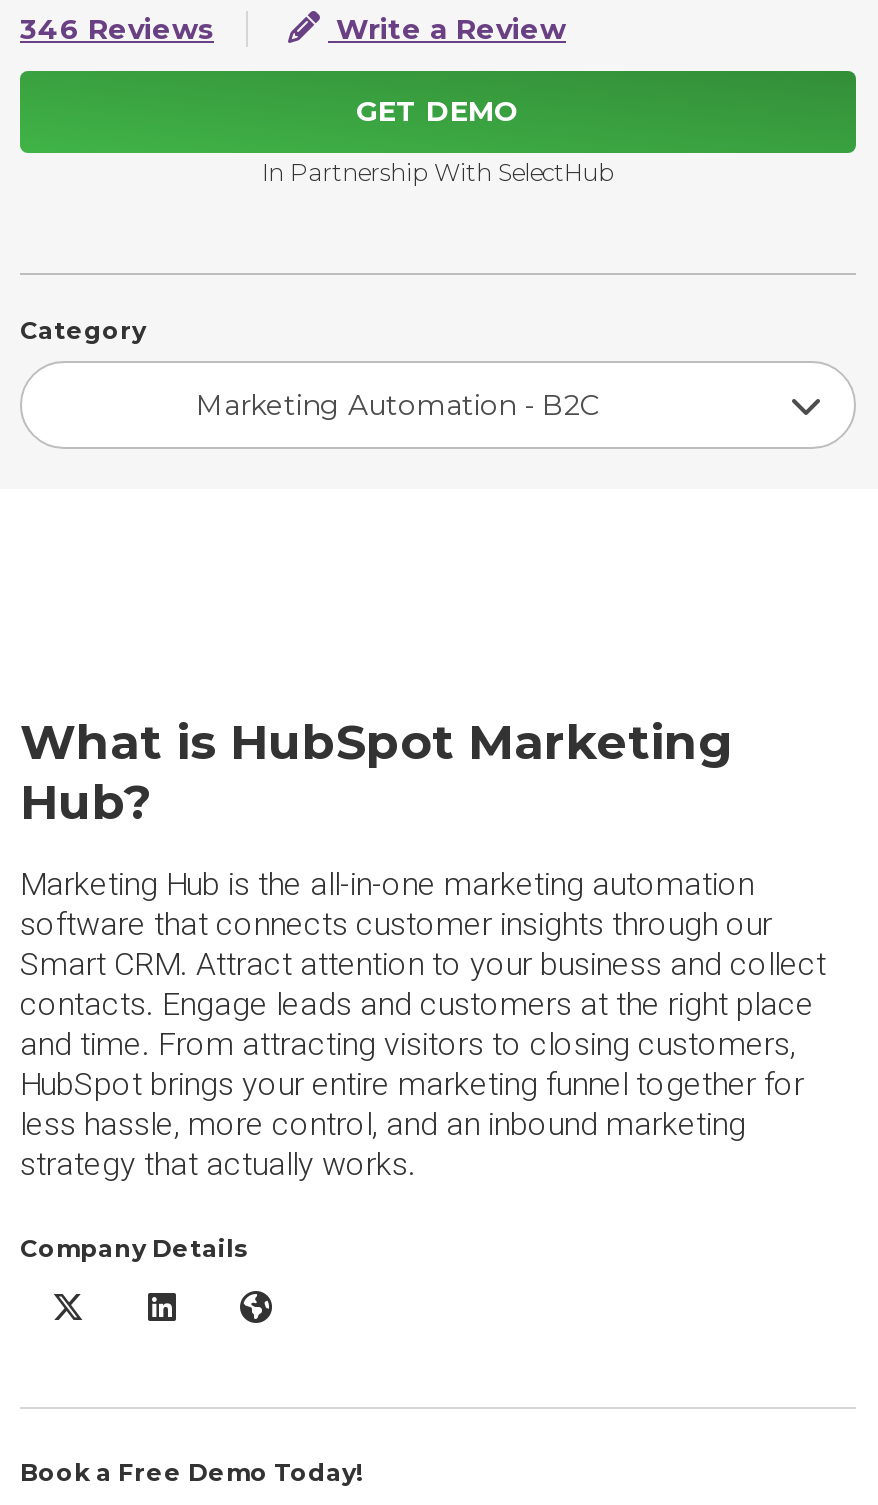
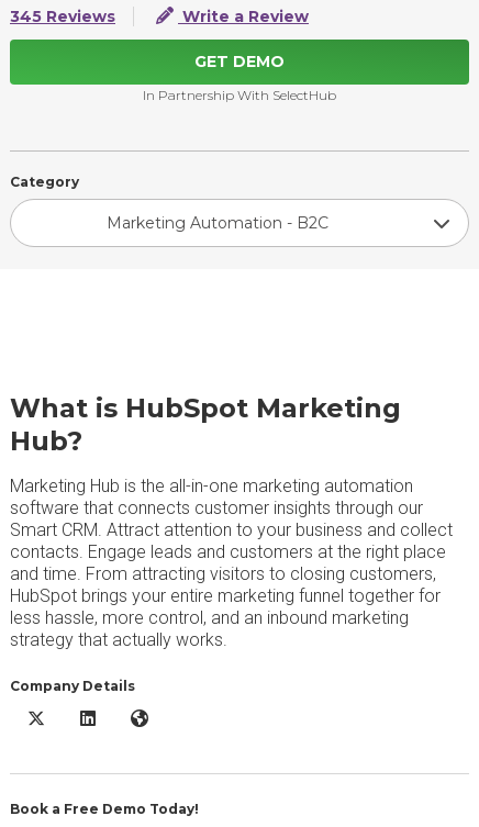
- 346 Reviews
+ 345 Reviews
